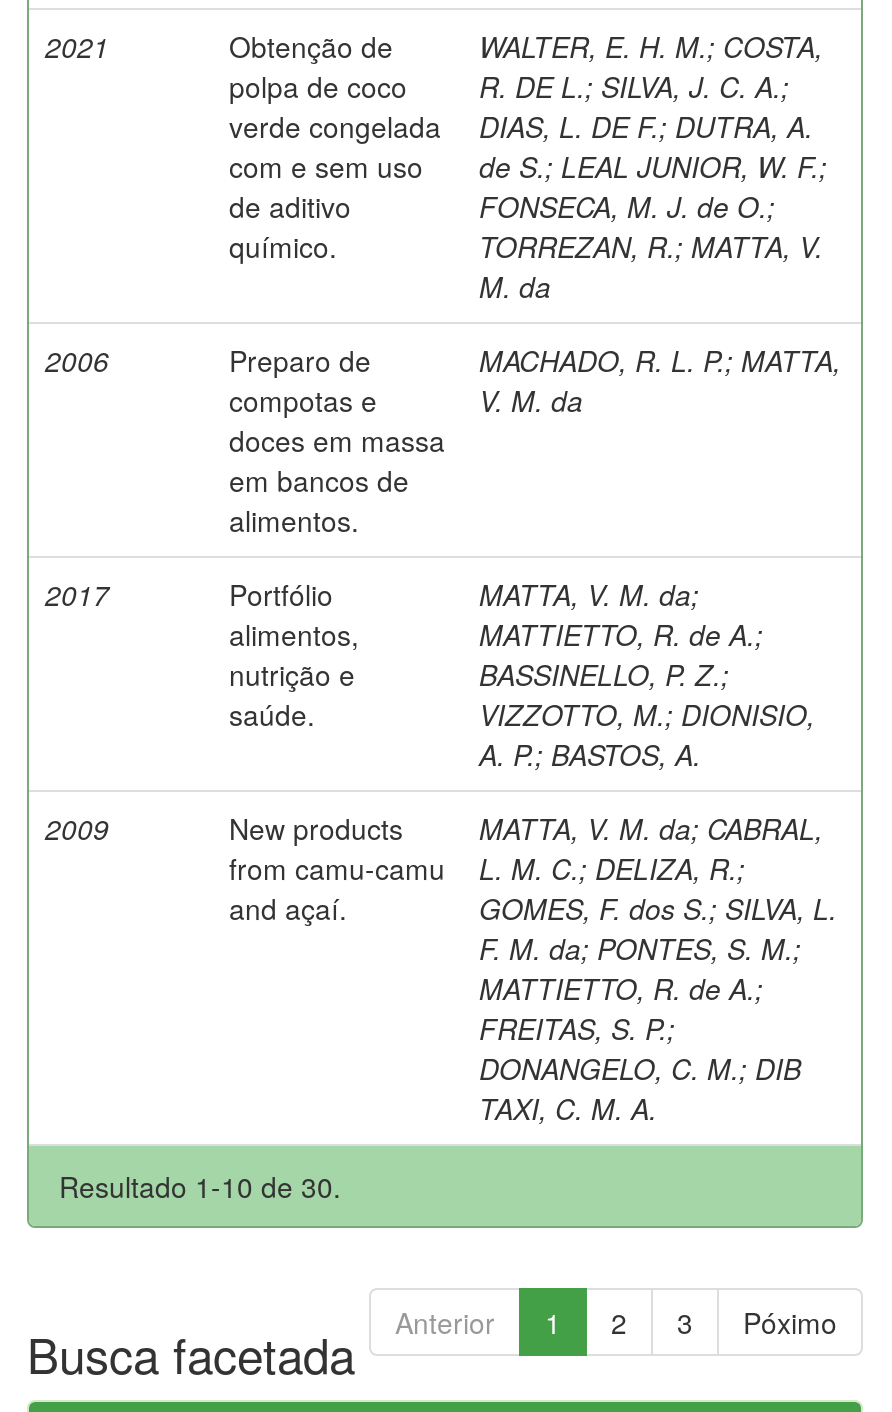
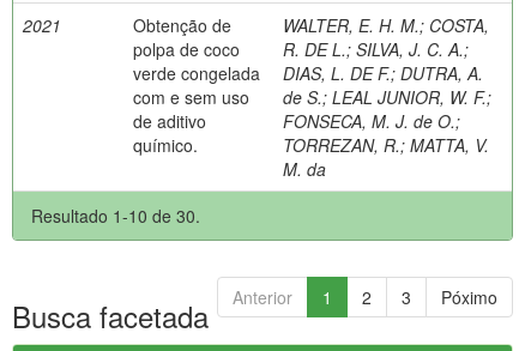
- 2006
- Preparo de
- compotas e
- doces em massa
- em bancos de
- alimentos.

- MACHADO, R. L. P.; MATTA,
- V. M. da

- 2017
- Portfólio
- alimentos,
- nutrição e
- saúde.

- MATTA, V. M. da;
- MATTIETTO, R. de A.;
- BASSINELLO, P. Z.;
- VIZZOTTO, M.; DIONISIO,
- A. P.; BASTOS, A.
- 2009
- New products
- from camu-camu
- and açaí.

- MATTA, V. M. da; CABRAL,
- L. M. C.; DELIZA, R.;
- GOMES, F. dos S.; SILVA, L.
- F. M. da; PONTES, S. M.;
- MATTIETTO, R. de A.;
- FREITAS, S. P.;
- DONANGELO, C. M.; DIB
- TAXI, C. M. A.
